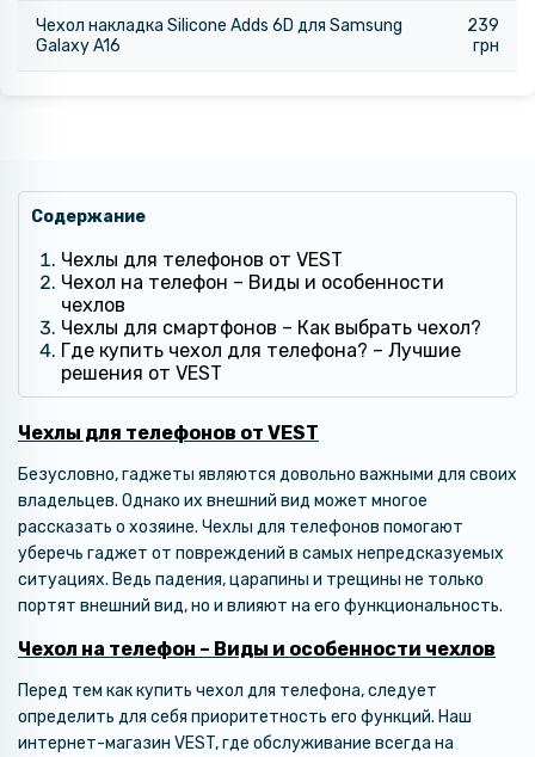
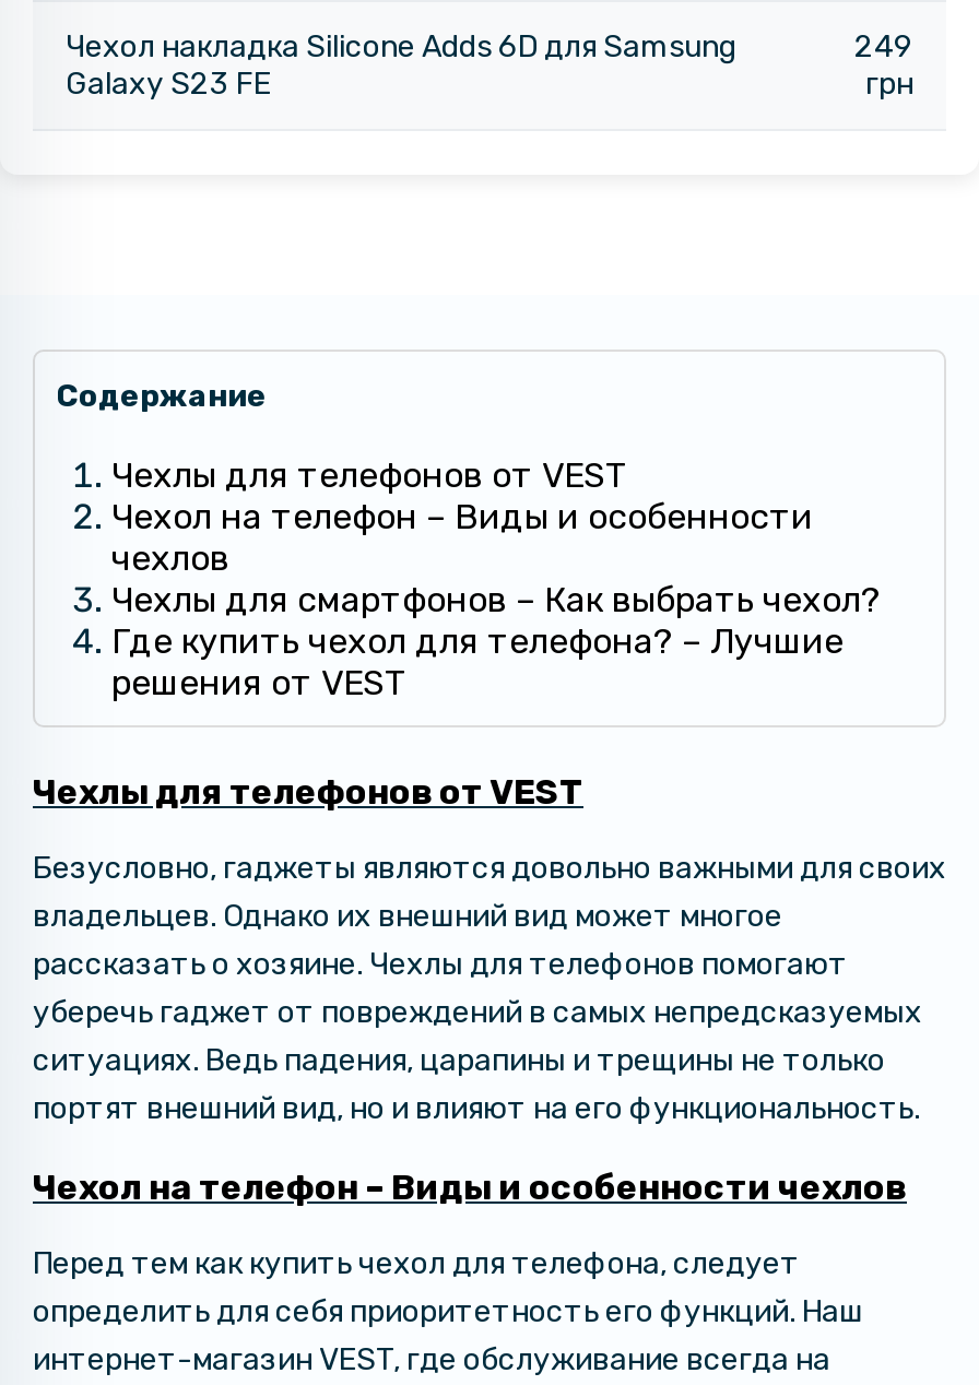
- 239
+ 249

- Galaxy A16
+ Galaxy S23 FE
